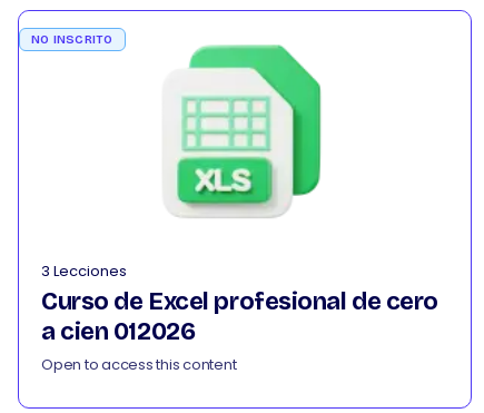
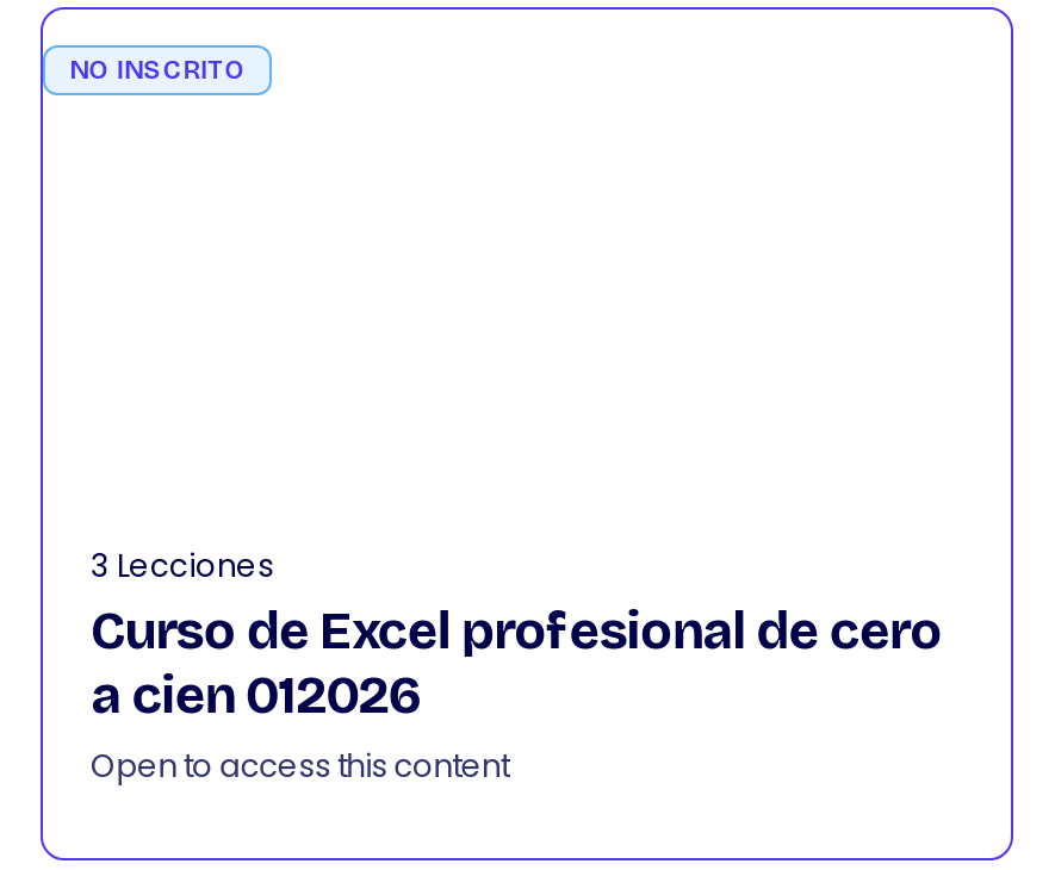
- [image]
